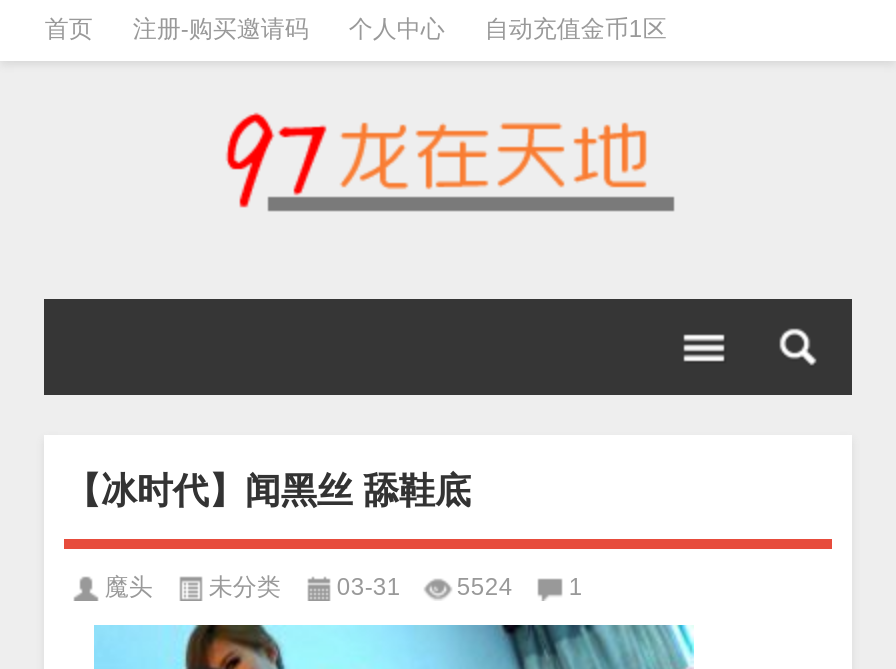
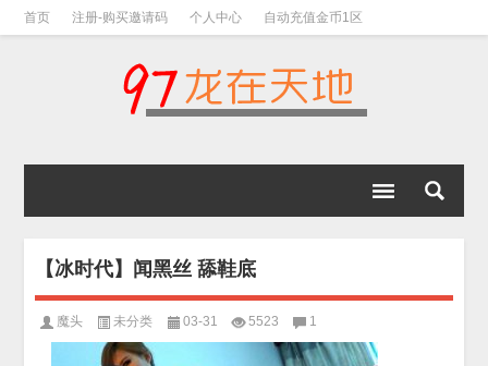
- 魔头 未分类 03-31 5524 1
+ 魔头 未分类 03-31 5523 1
